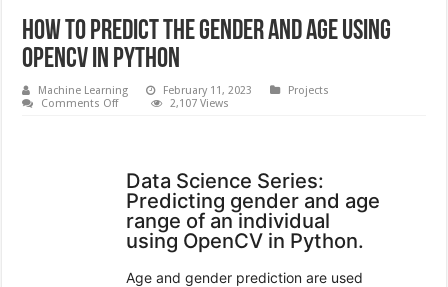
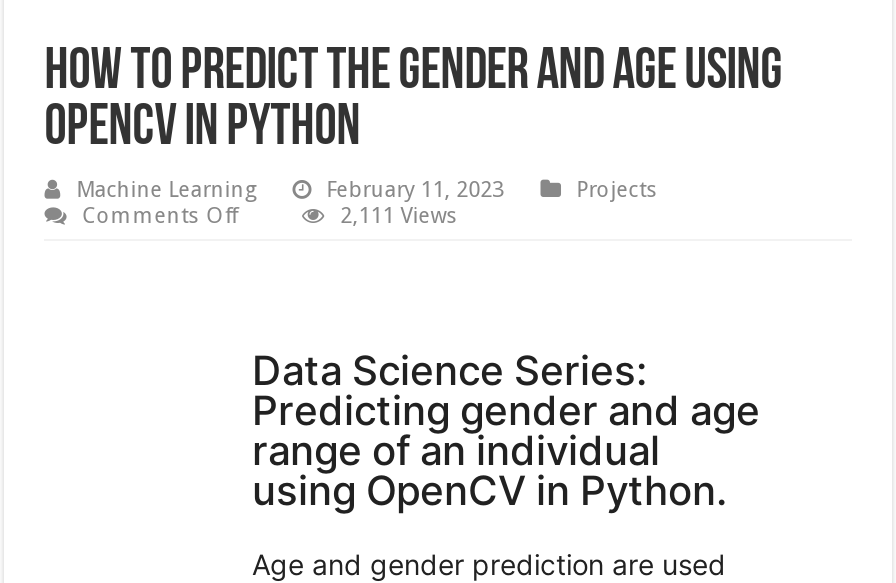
- 2,107 Views
+ 2,111 Views
